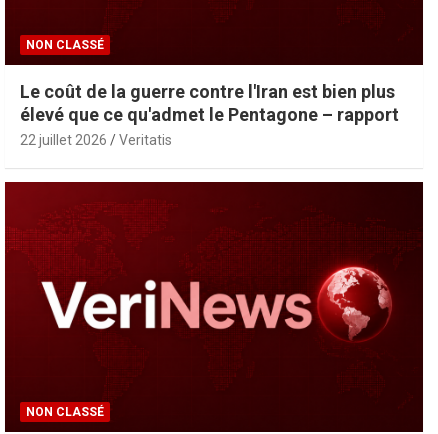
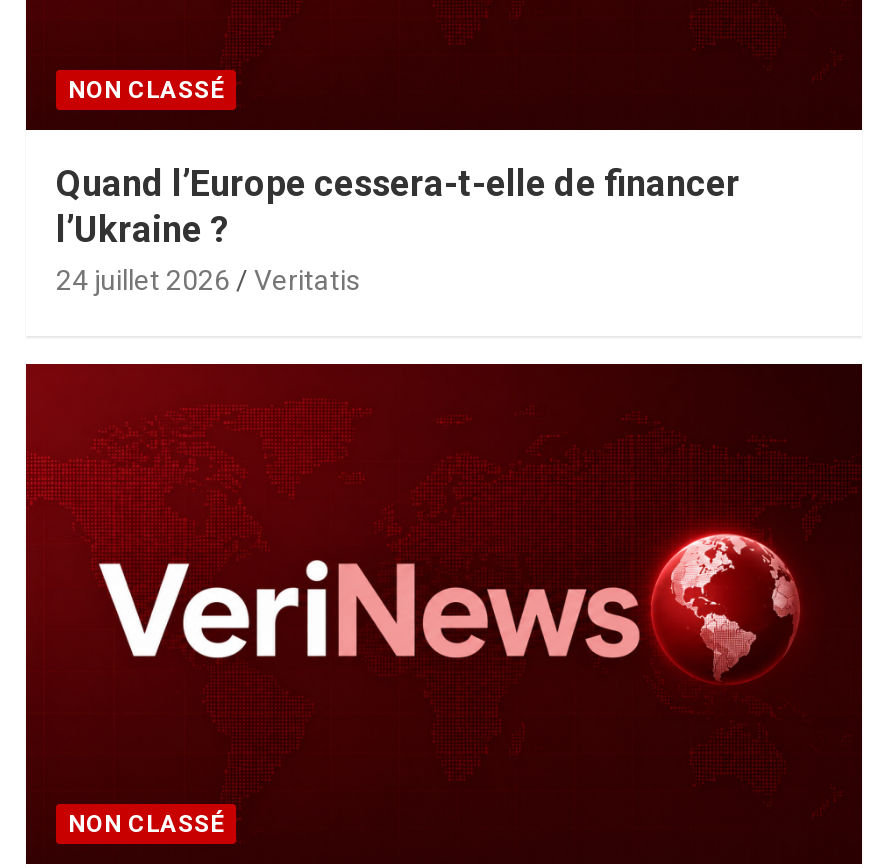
- Le coût de la guerre contre l'Iran est bien plus
- élevé que ce qu'admet le Pentagone – rapport
- 22 juillet 2026
+ Quand l’Europe cessera-t-elle de financer
+ l’Ukraine ?
+ 24 juillet 2026
